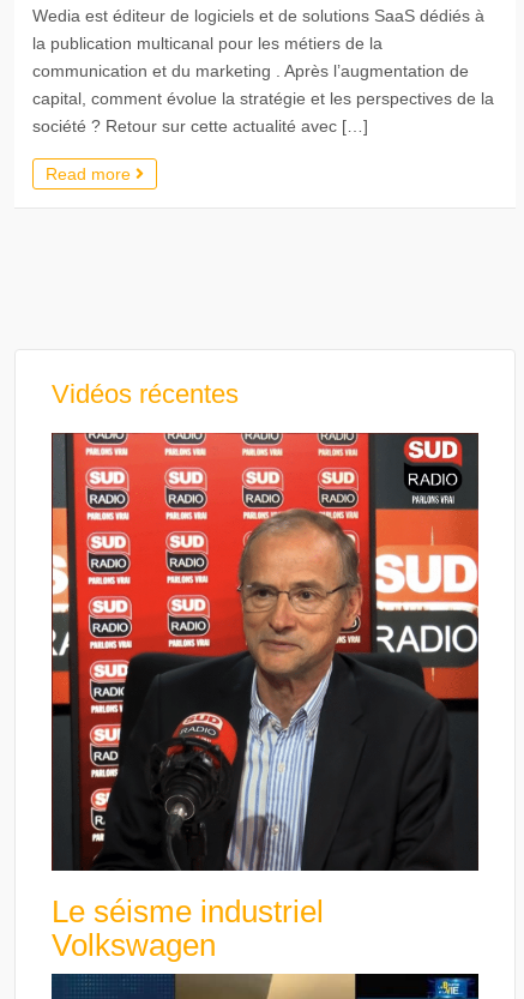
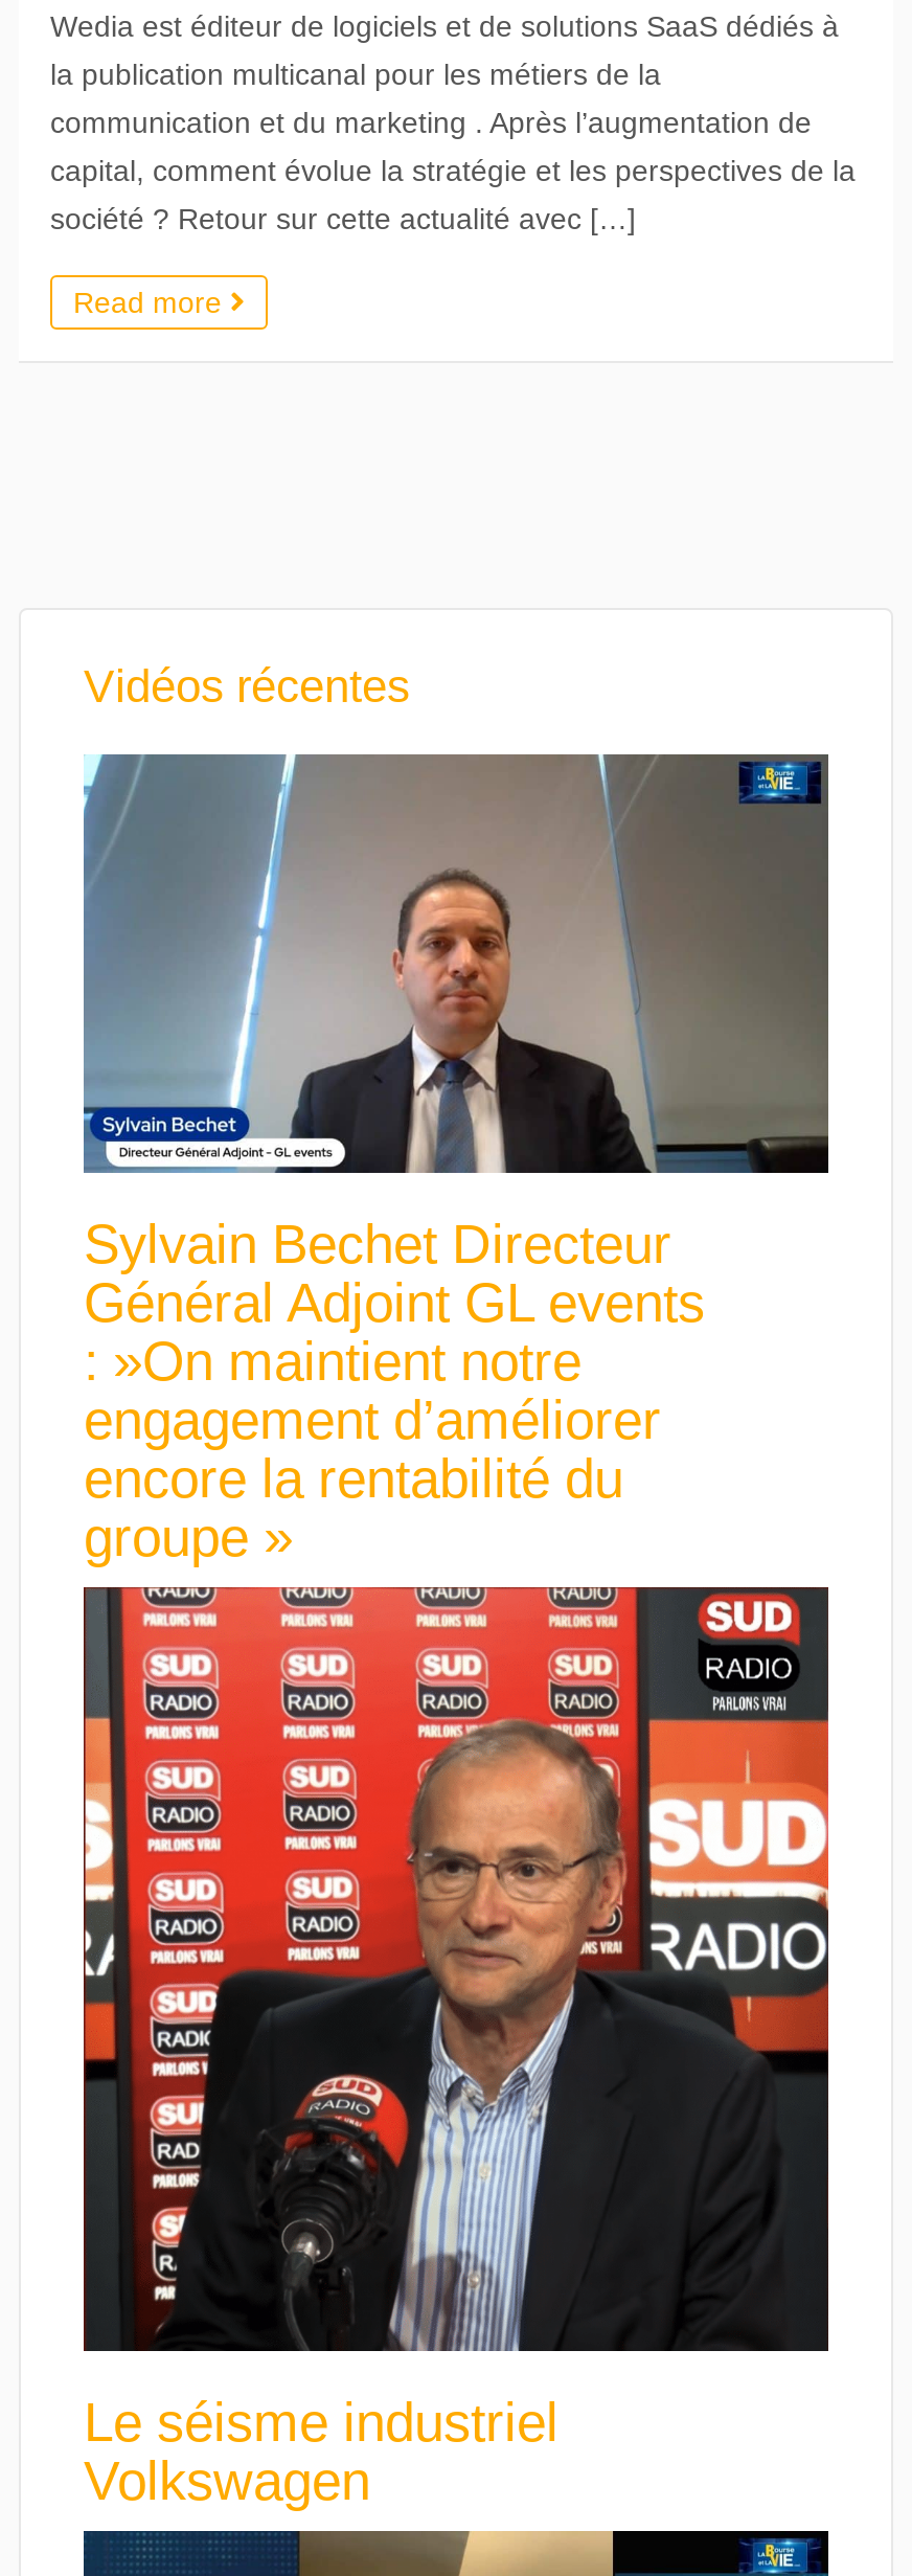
+ [image]
+ Sylvain Bechet Directeur
+ Général Adjoint GL events
+ : »On maintient notre
+ engagement d’améliorer
+ encore la rentabilité du
+ groupe »
